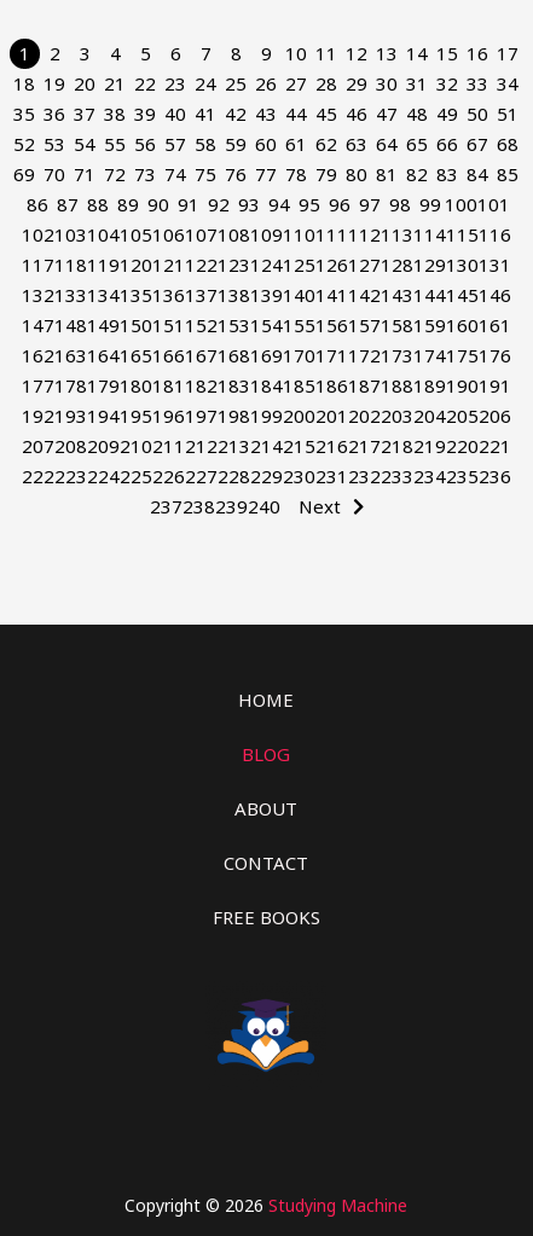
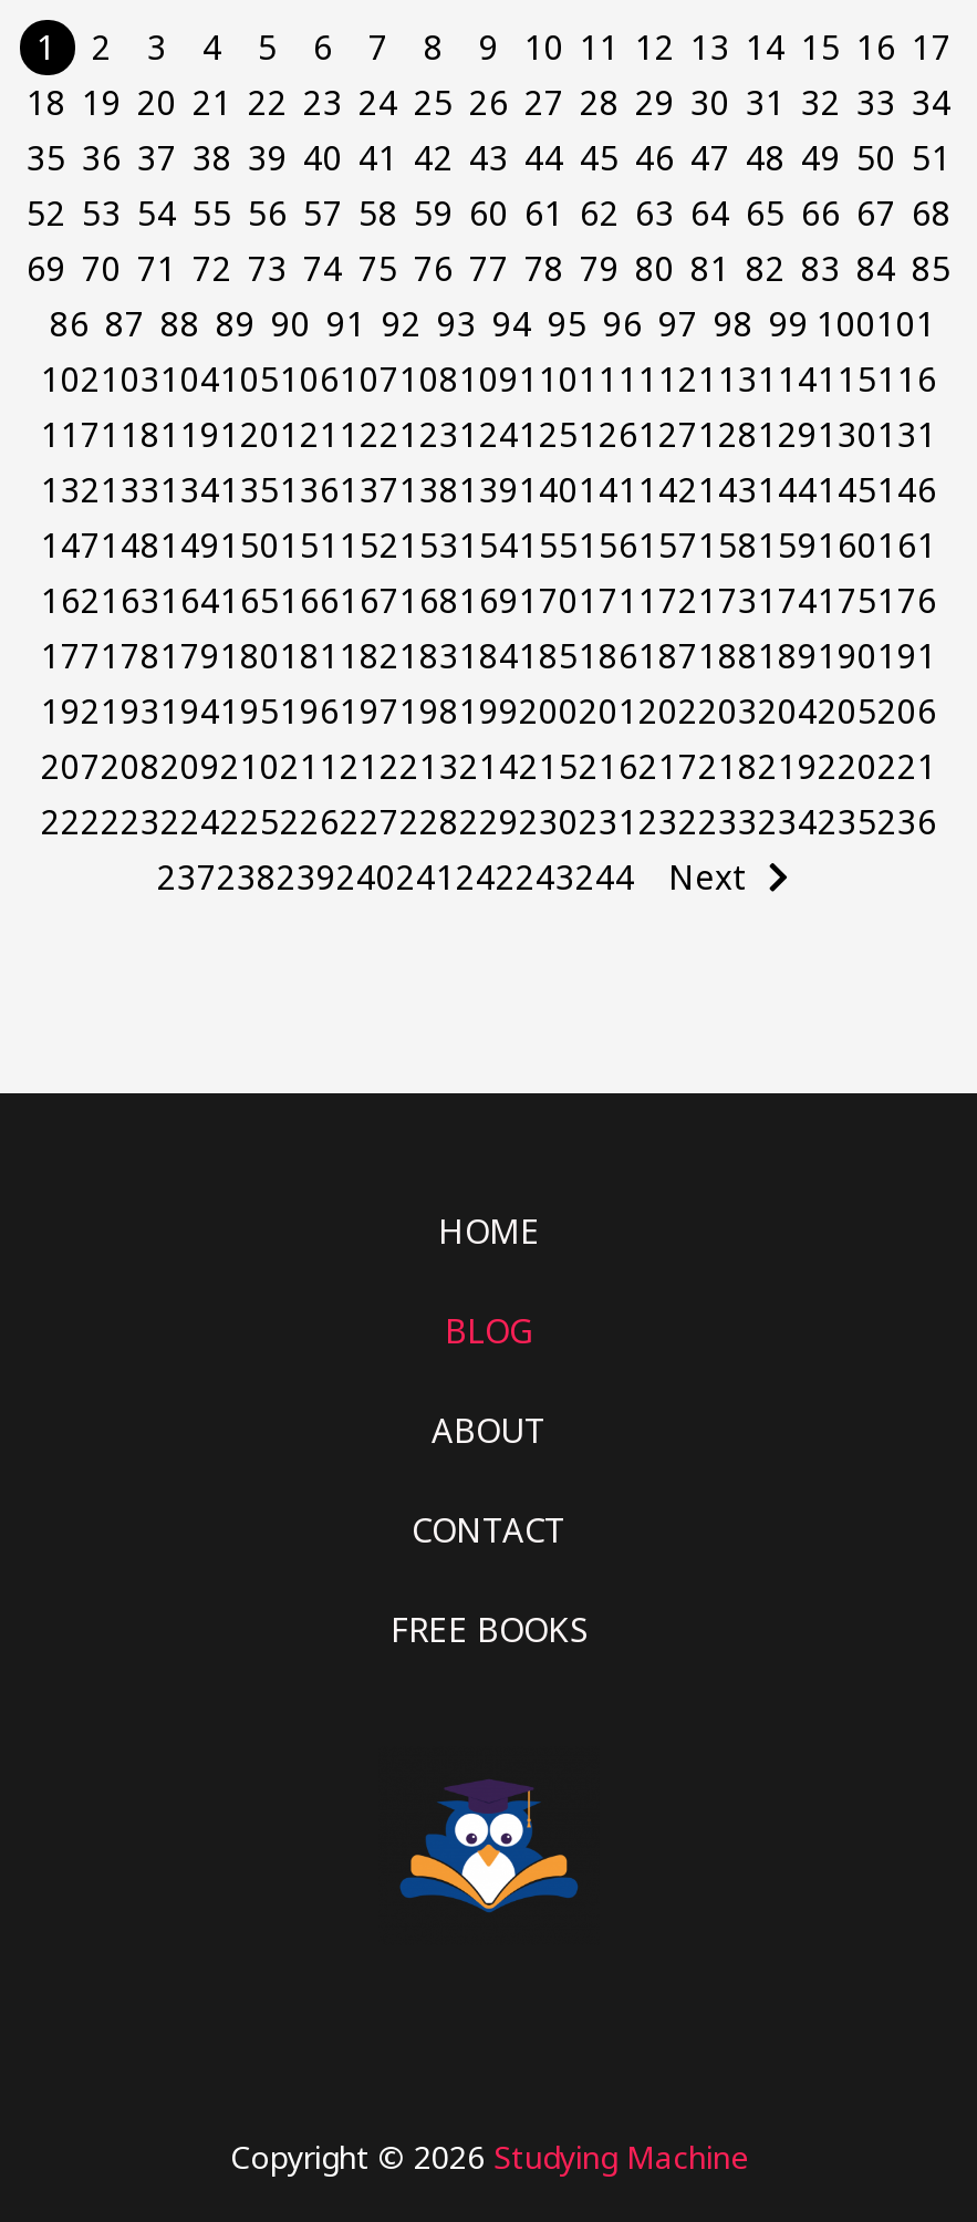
- 237238239240 Next
+ 237238239240241 242243244 Next
